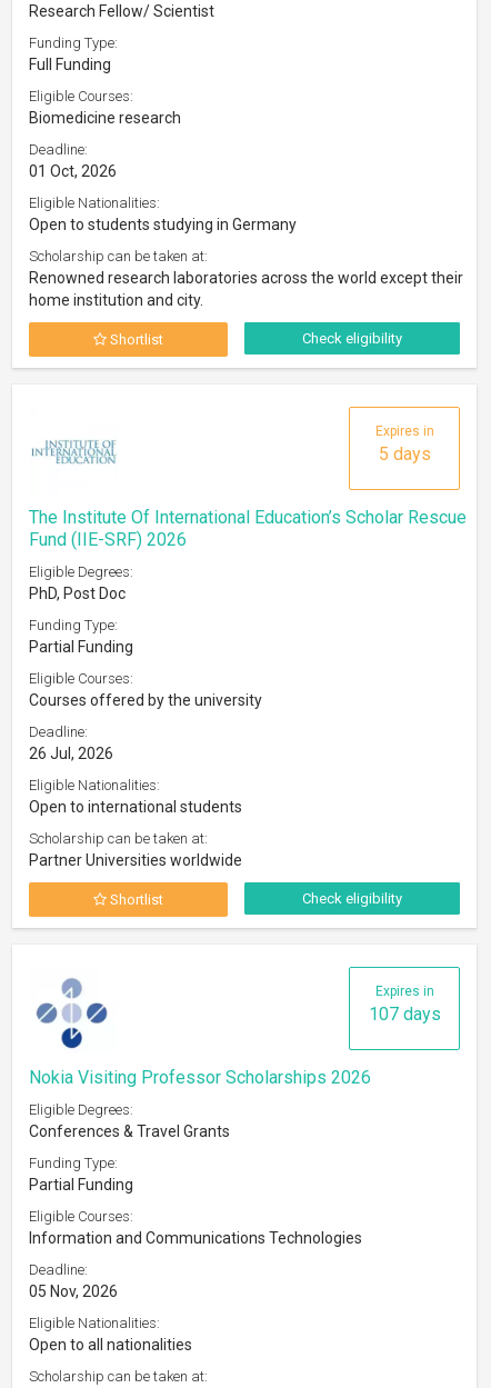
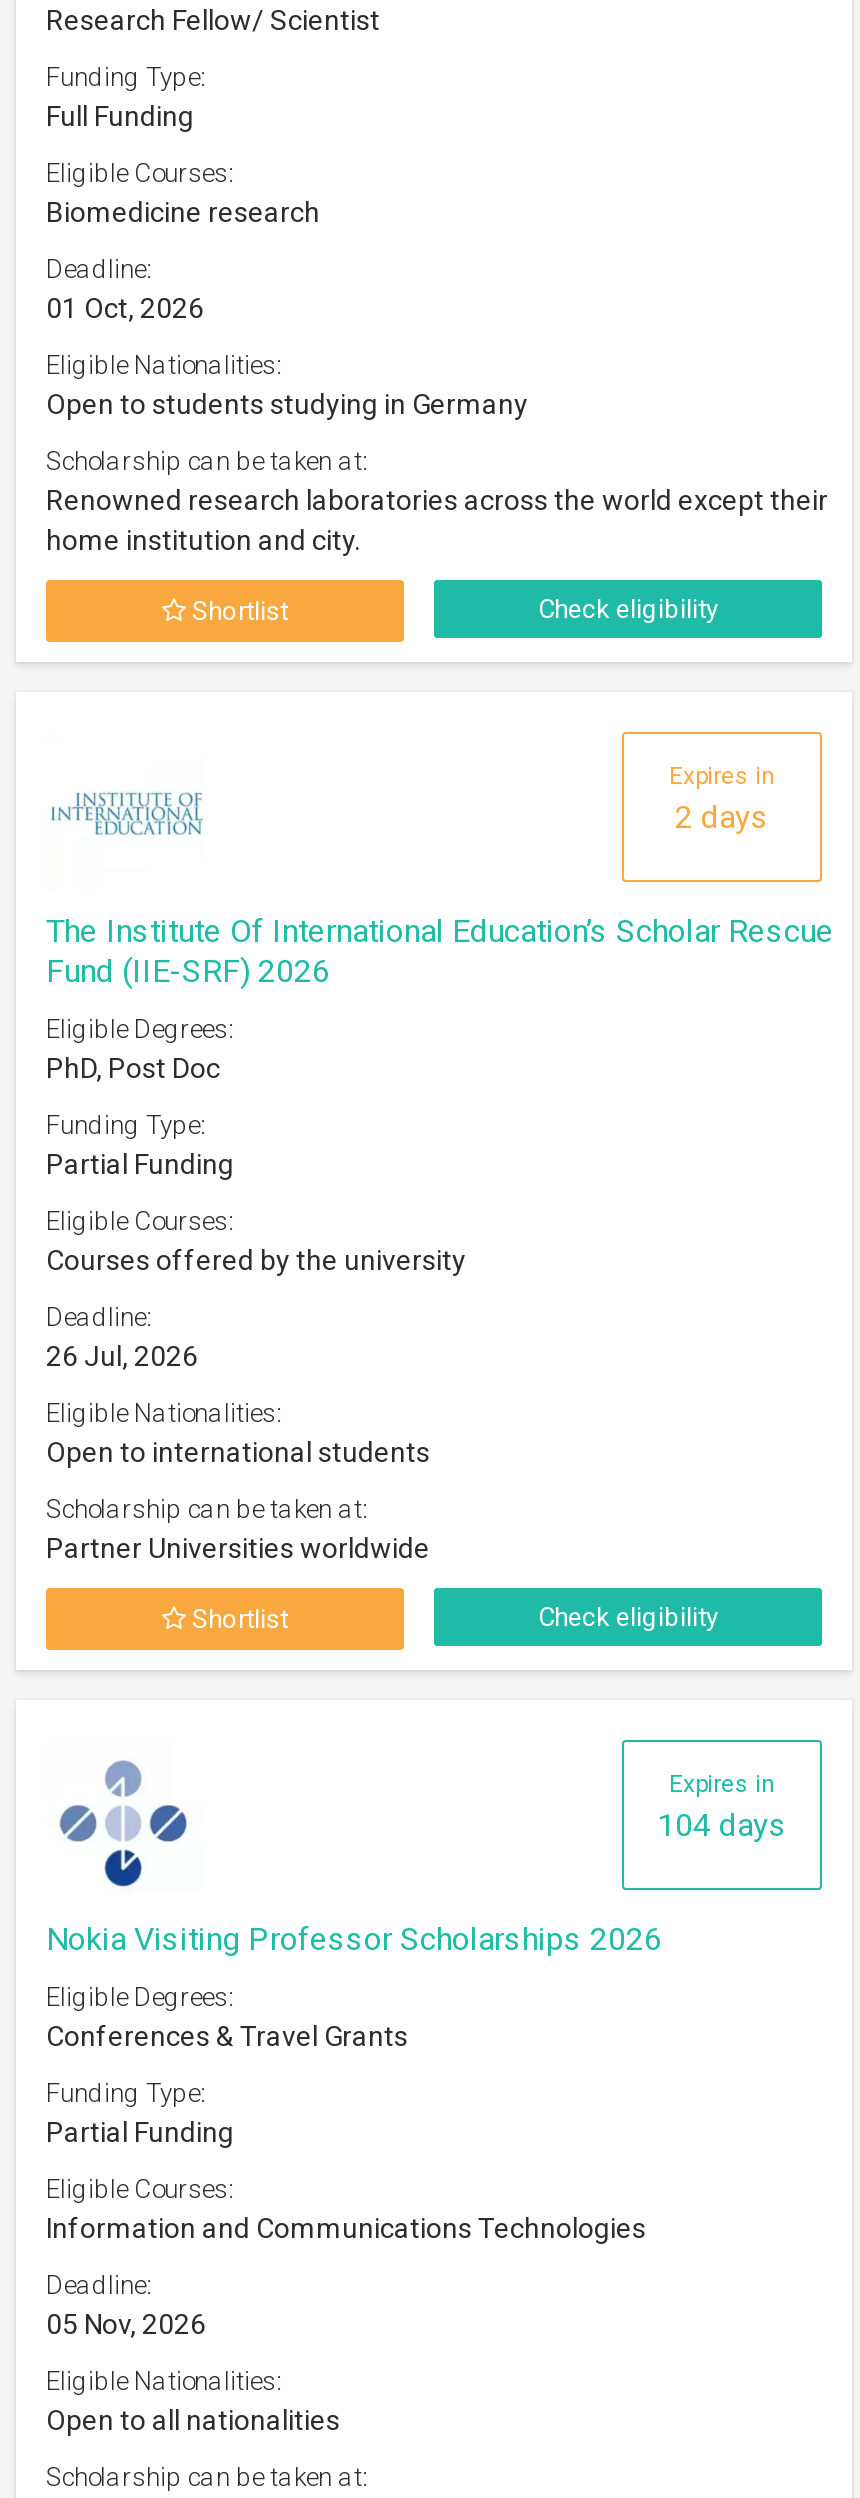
- 5 days
+ 2 days

- 107 days
+ 104 days
